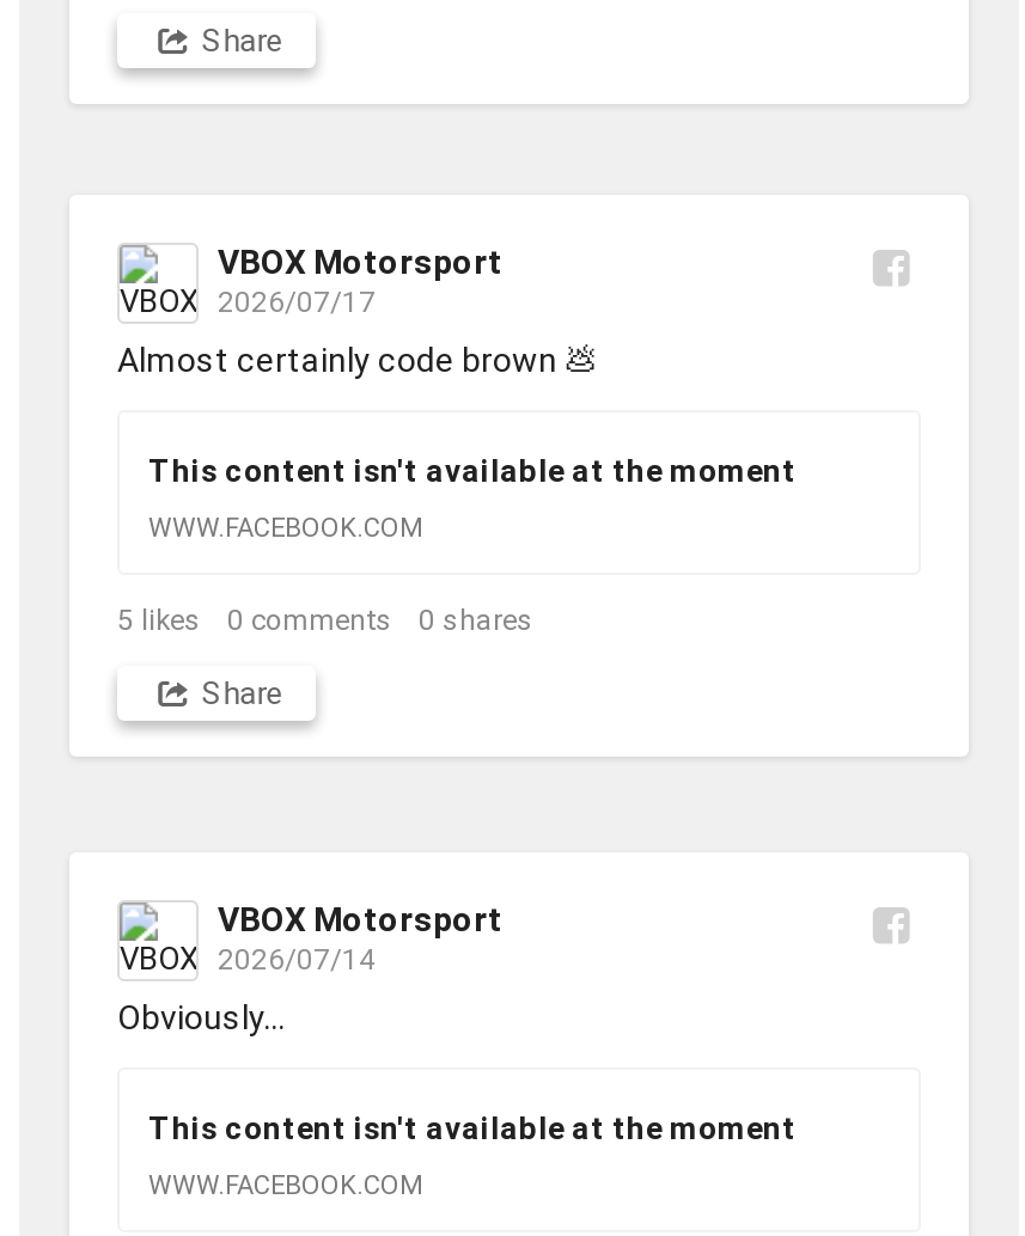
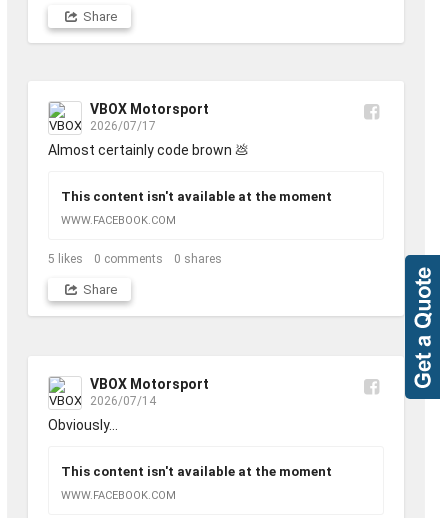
+ [image]
